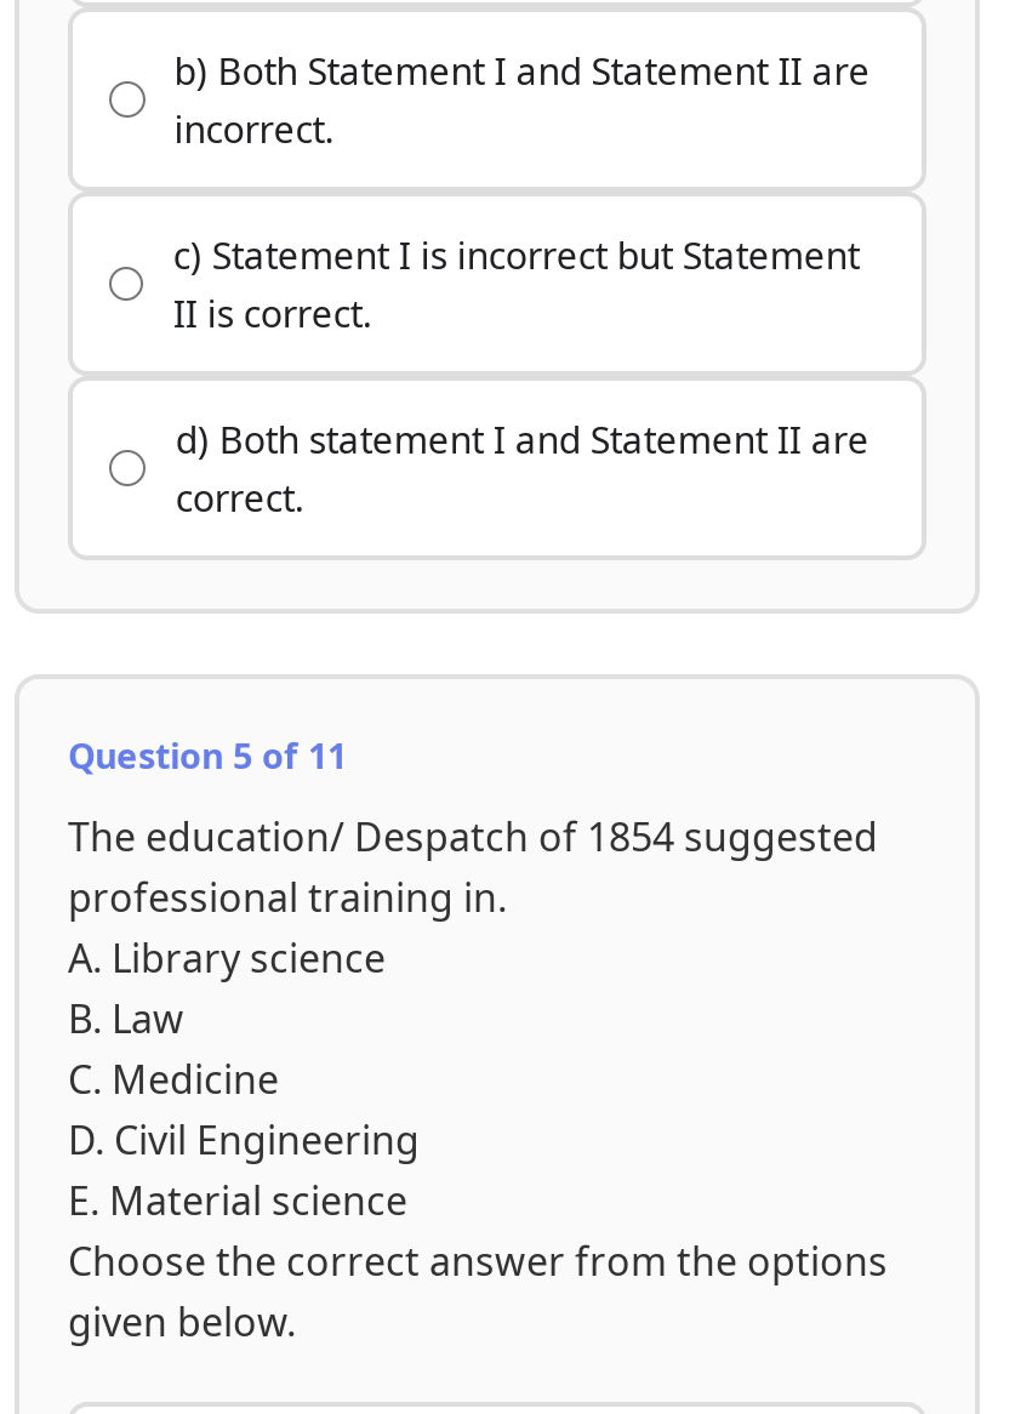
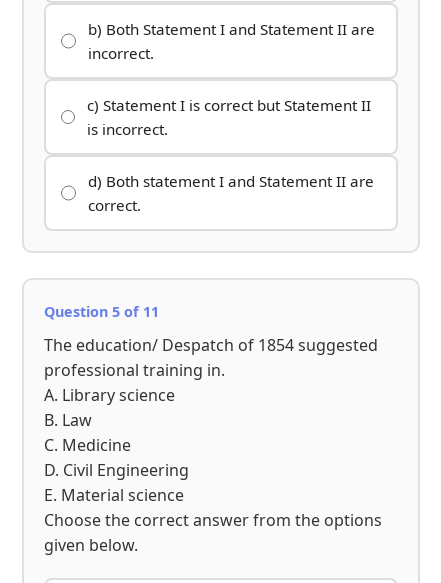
- c) Statement I is incorrect but Statement
- II is correct.
+ c) Statement I is correct but Statement II
+ is incorrect.
